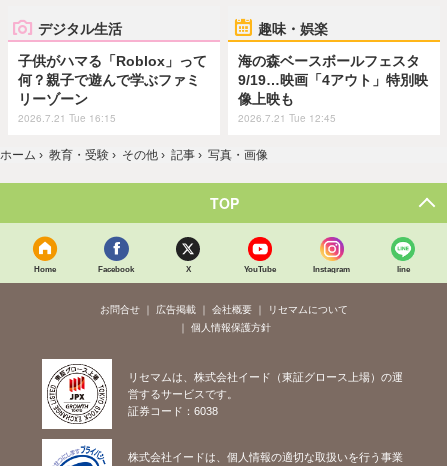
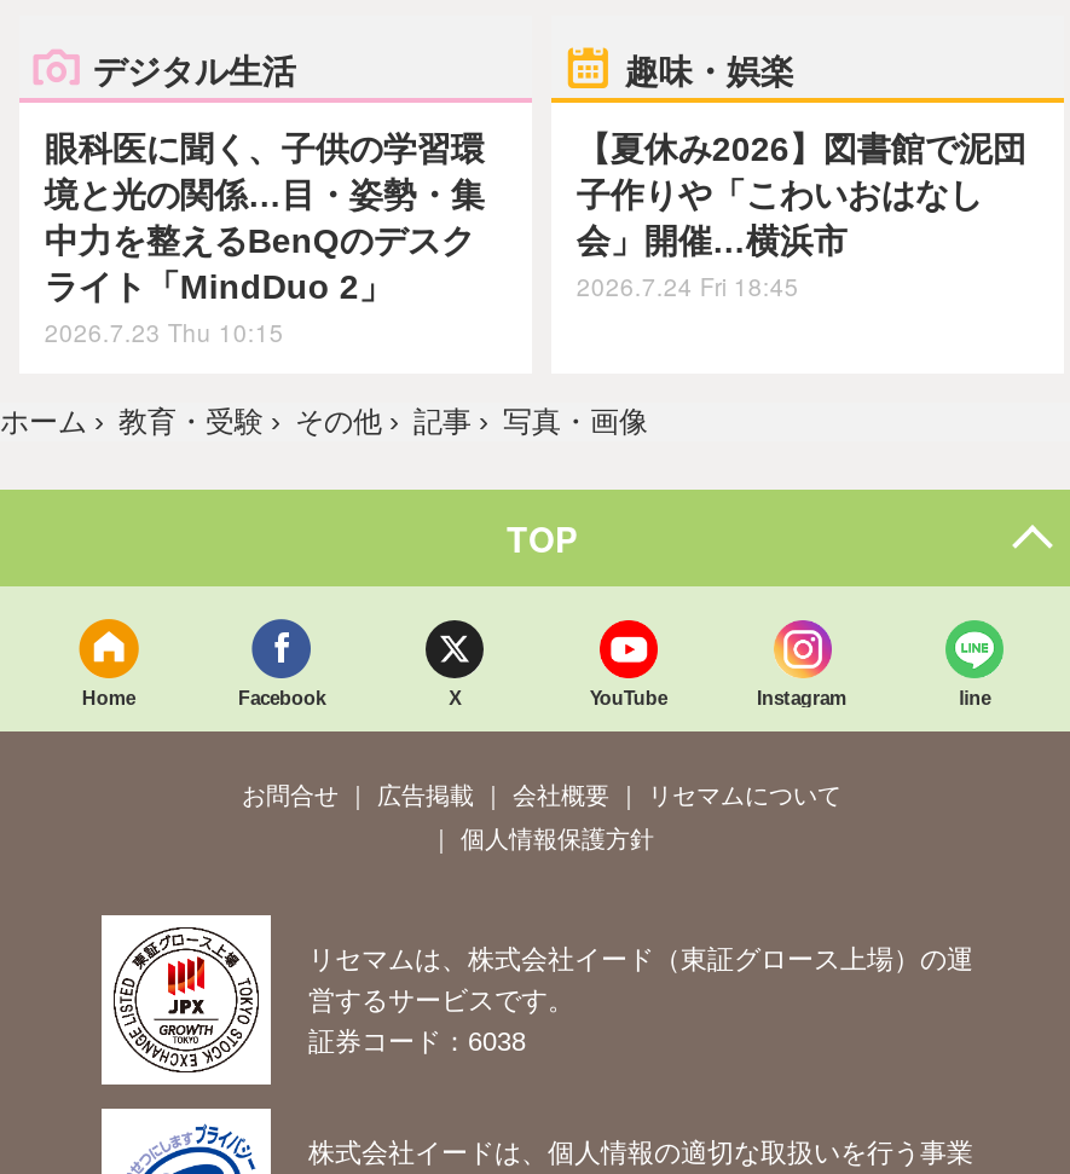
- 子供がハマる「Roblox」って
- 何？親子で遊んで学ぶファミ
- リーゾーン
- 2026.7.21 Tue 16:15
+ 眼科医に聞く、子供の学習環
+ 境と光の関係…目・姿勢・集
+ 中力を整えるBenQのデスク
+ ライト「MindDuo 2」
+ 2026.7.23 Thu 10:15

- 海の森ベースボールフェスタ
- 9/19…映画「4アウト」特別映
- 像上映も
- 2026.7.21 Tue 12:45
+ 【夏休み2026】図書館で泥団
+ 子作りや「こわいおはなし
+ 会」開催…横浜市
+ 2026.7.24 Fri 18:45
